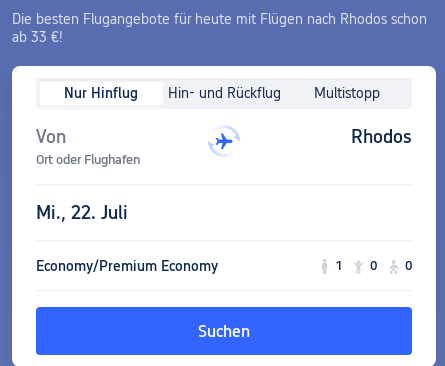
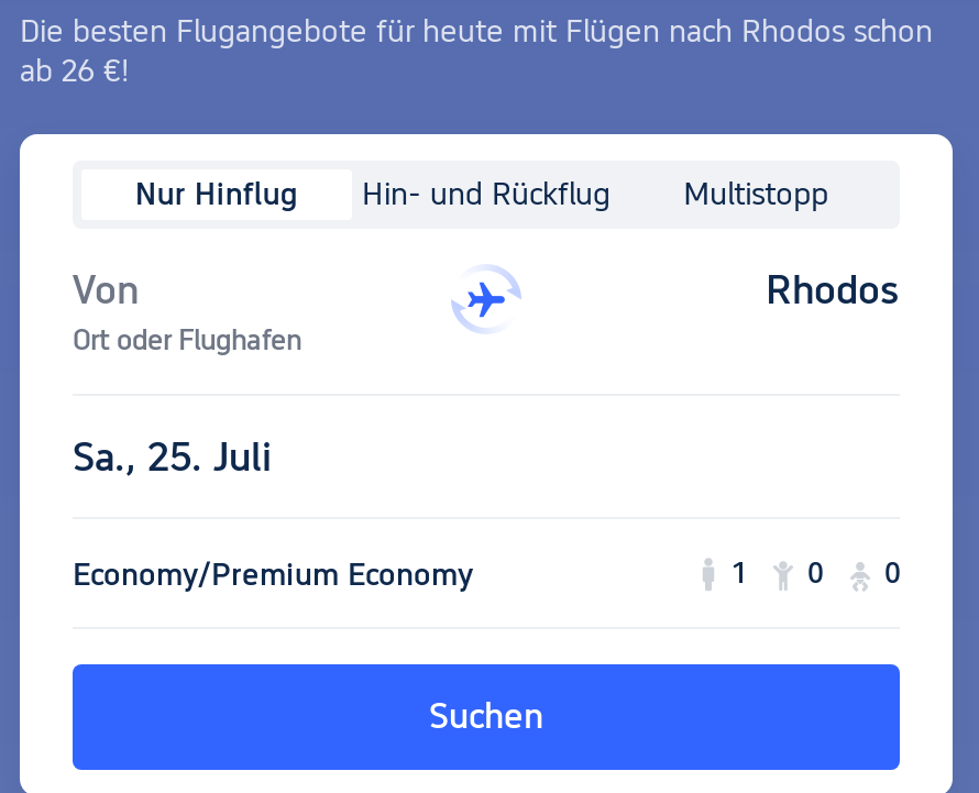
- ab 33 €!
+ ab 26 €!

- Mi., 22. Juli
+ Sa., 25. Juli
